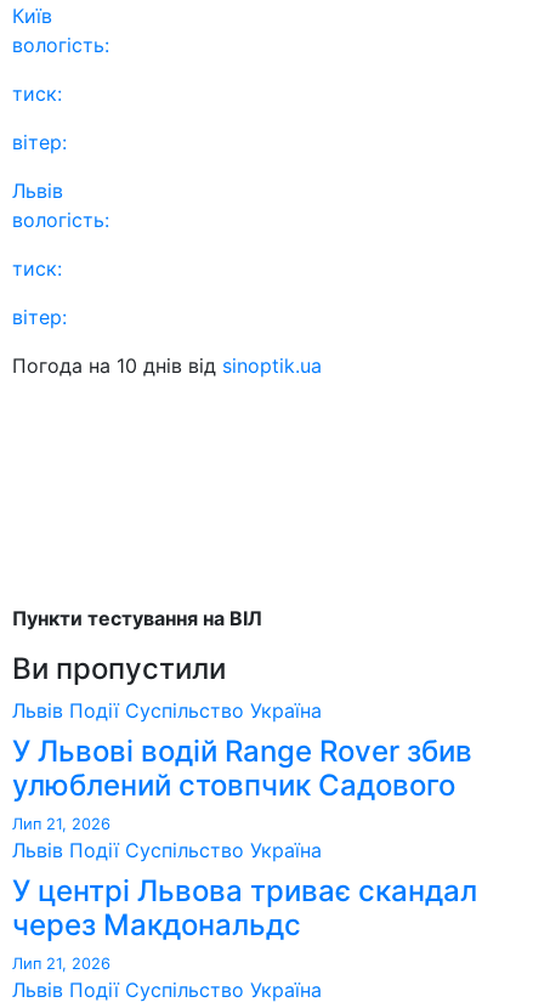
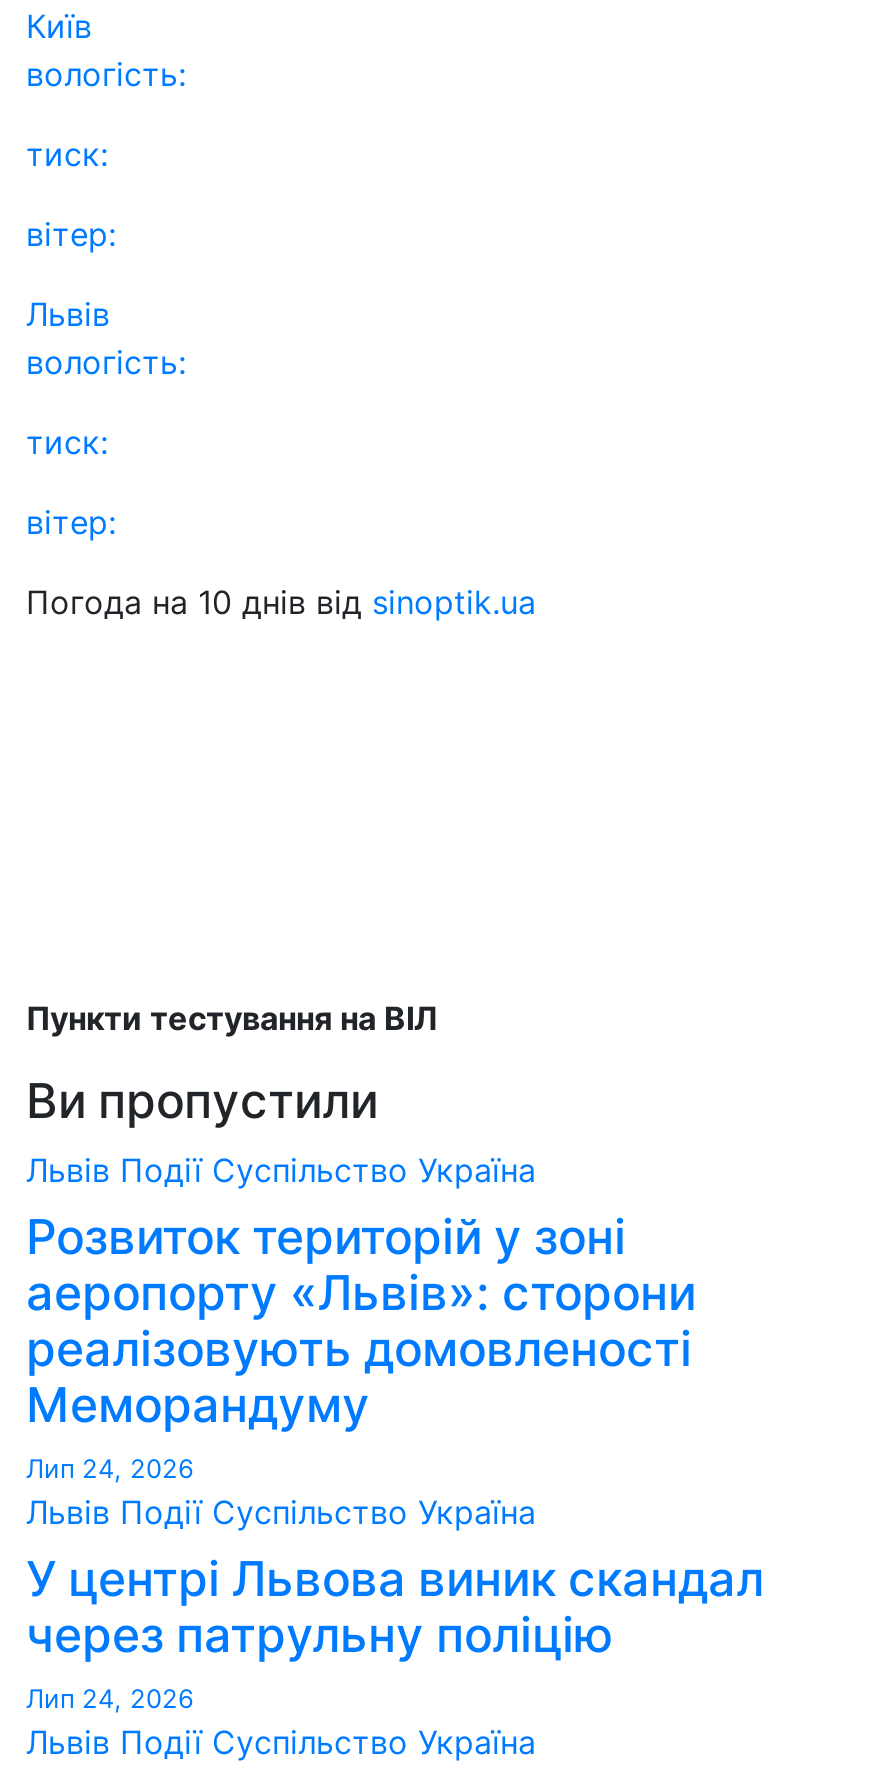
- У Львові водій Range Rover збив
- улюблений стовпчик Садового
- Лип 21, 2026
+ Розвиток територій у зоні
+ аеропорту «Львів»: сторони
+ реалізовують домовленості
+ Меморандуму
+ Лип 24, 2026

- У центрі Львова триває скандал
- через Макдональдс
- Лип 21, 2026
+ У центрі Львова виник скандал
+ через патрульну поліцію
+ Лип 24, 2026
